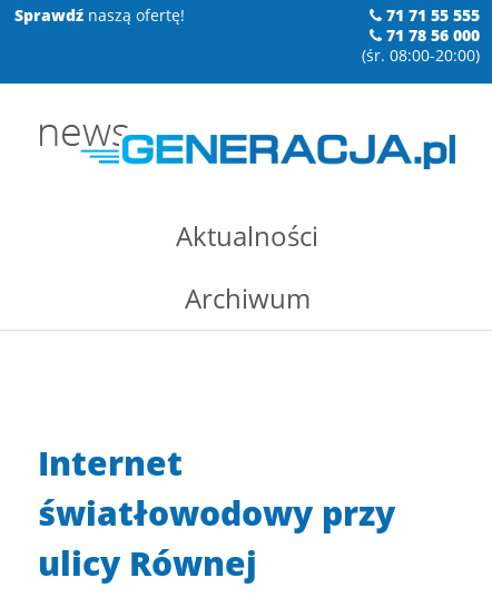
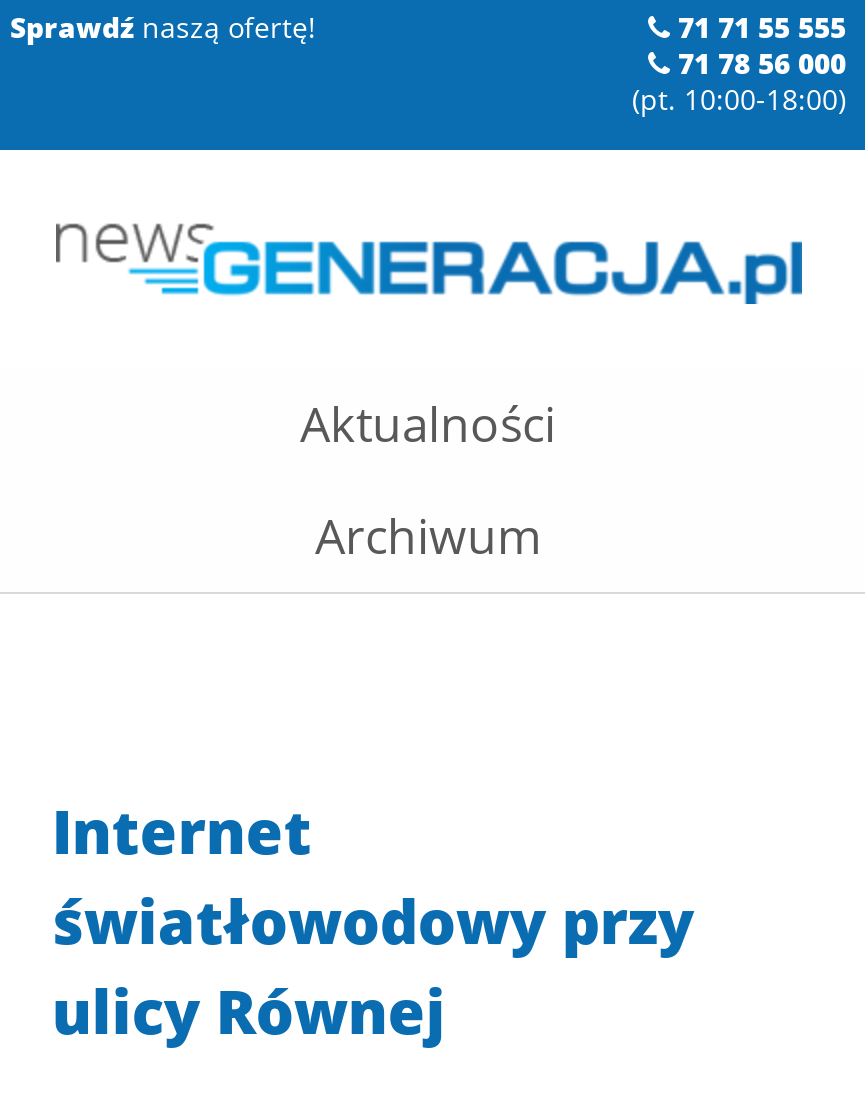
- (śr. 08:00-20:00)
+ (pt. 10:00-18:00)
